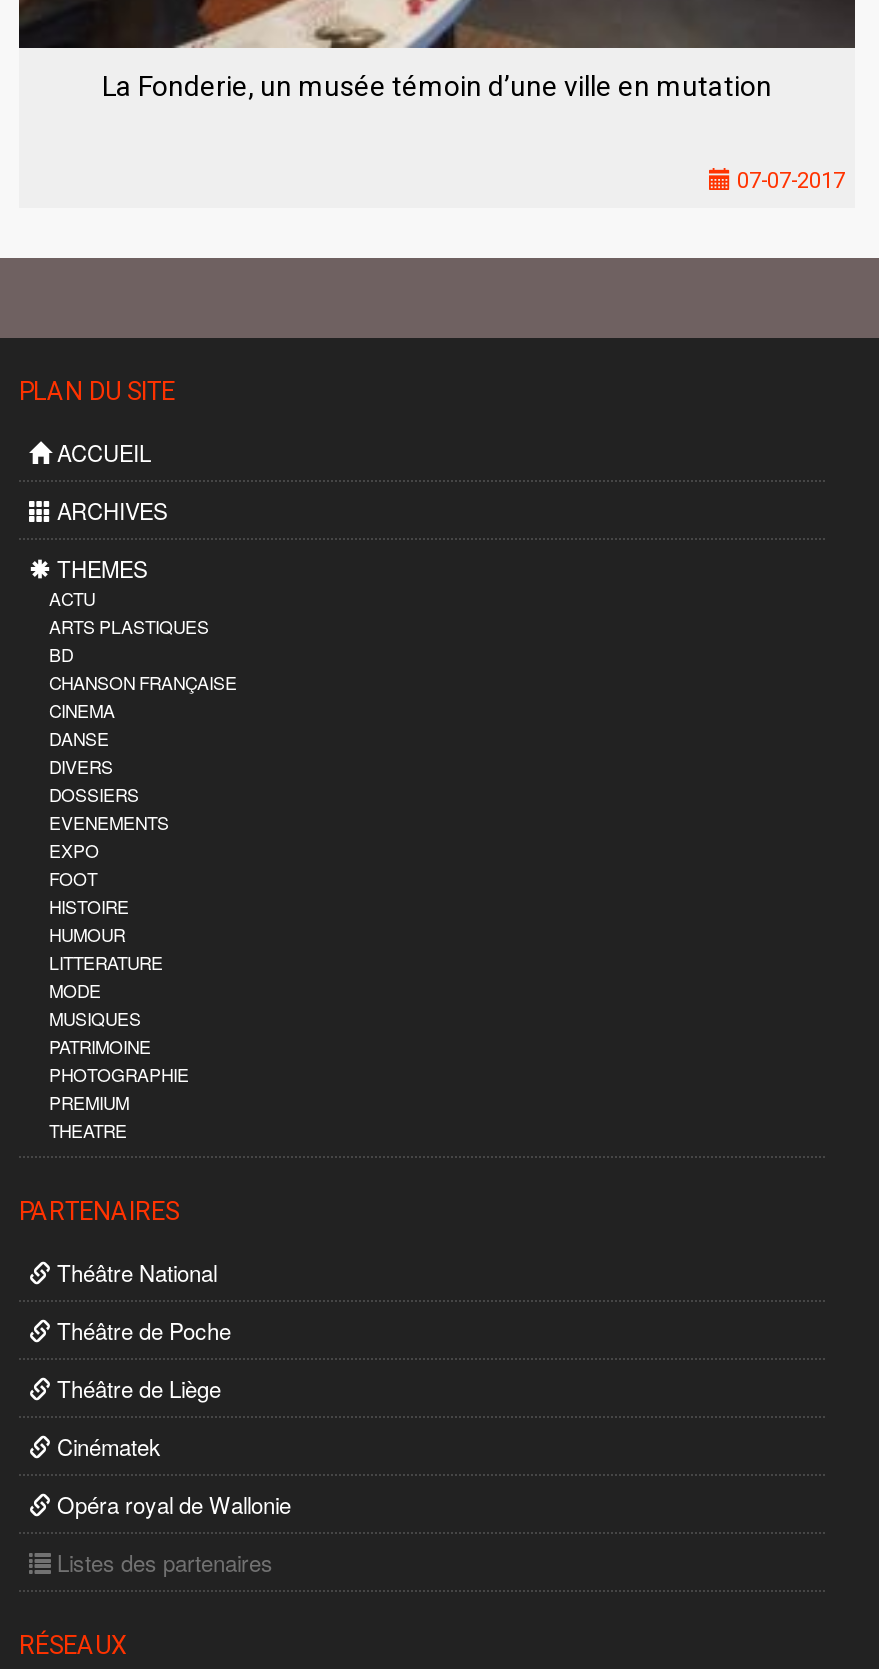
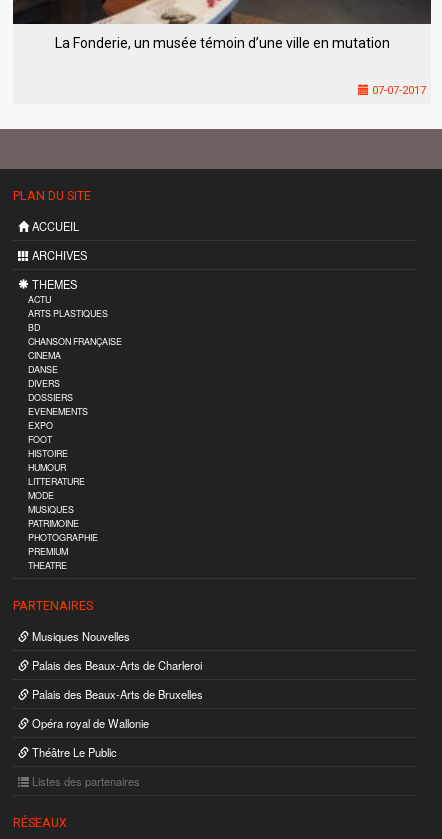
- Théâtre National
- Théâtre de Poche
- Théâtre de Liège
- Cinématek
+ Musiques Nouvelles
+ Palais des Beaux-Arts de Charleroi
+ Palais des Beaux-Arts de Bruxelles

moved up: Opéra royal de Wallonie

+ Théâtre Le Public
